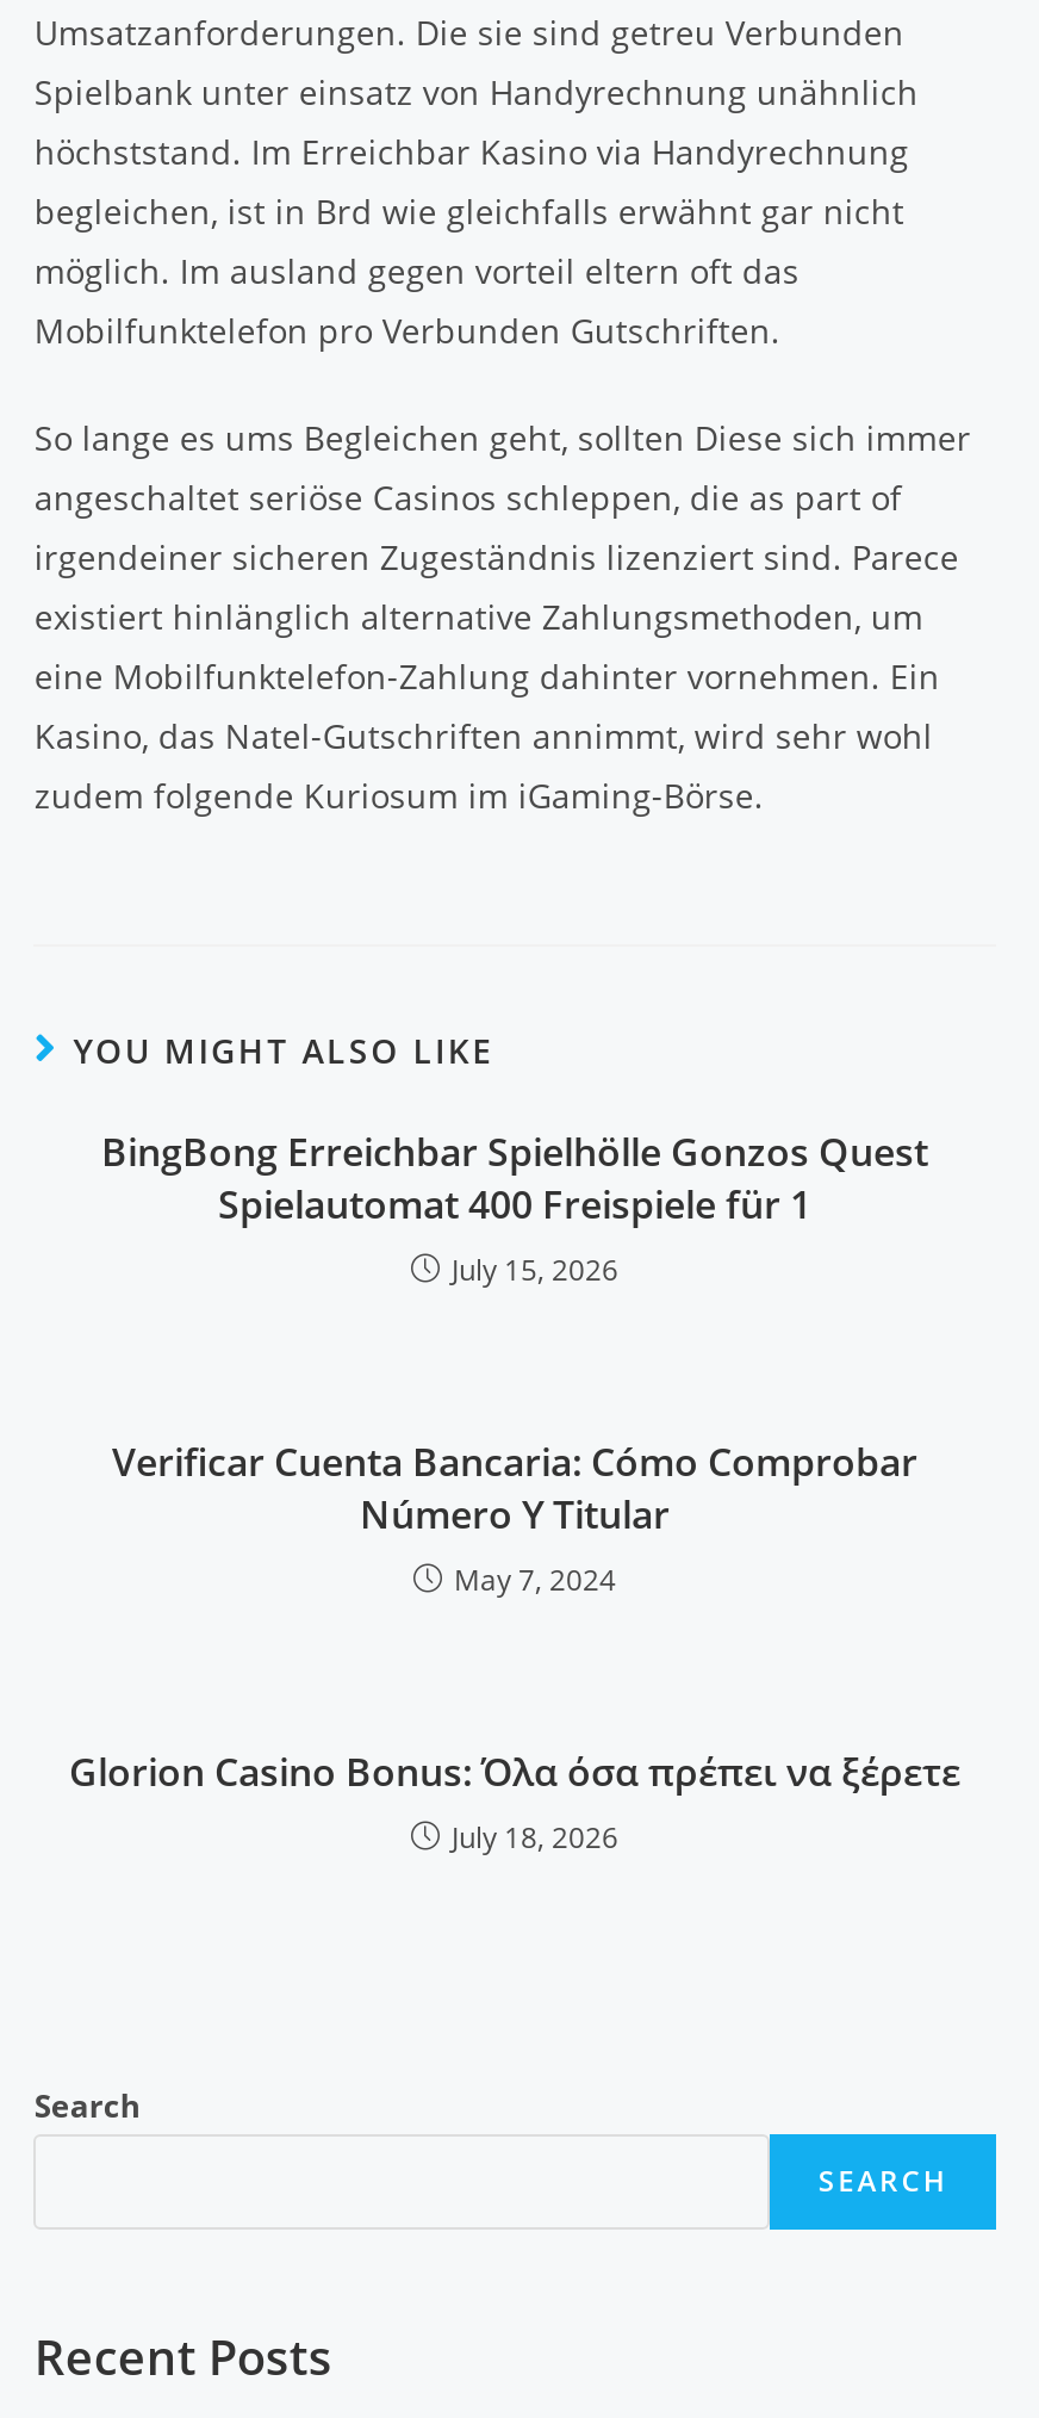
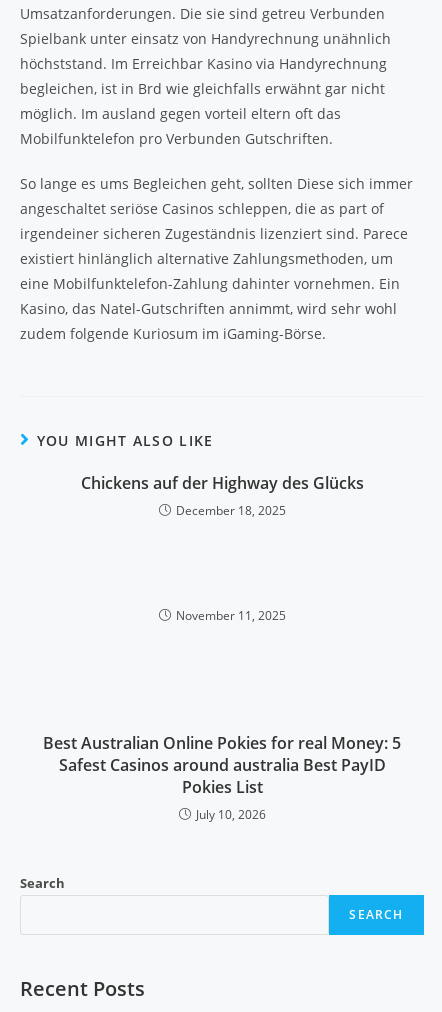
- BingBong Erreichbar Spielhölle Gonzos Quest
- Spielautomat 400 Freispiele für 1
- July 15, 2026
+ Chickens auf der Highway des Glücks
+ December 18, 2025

- Verificar Cuenta Bancaria: Cómo Comprobar
- Número Y Titular
- May 7, 2024
+ November 11, 2025

- Glorion Casino Bonus: Όλα όσα πρέπει να ξέρετε
- July 18, 2026
+ Best Australian Online Pokies for real Money: 5
+ Safest Casinos around australia Best PayID
+ Pokies List
+ July 10, 2026
